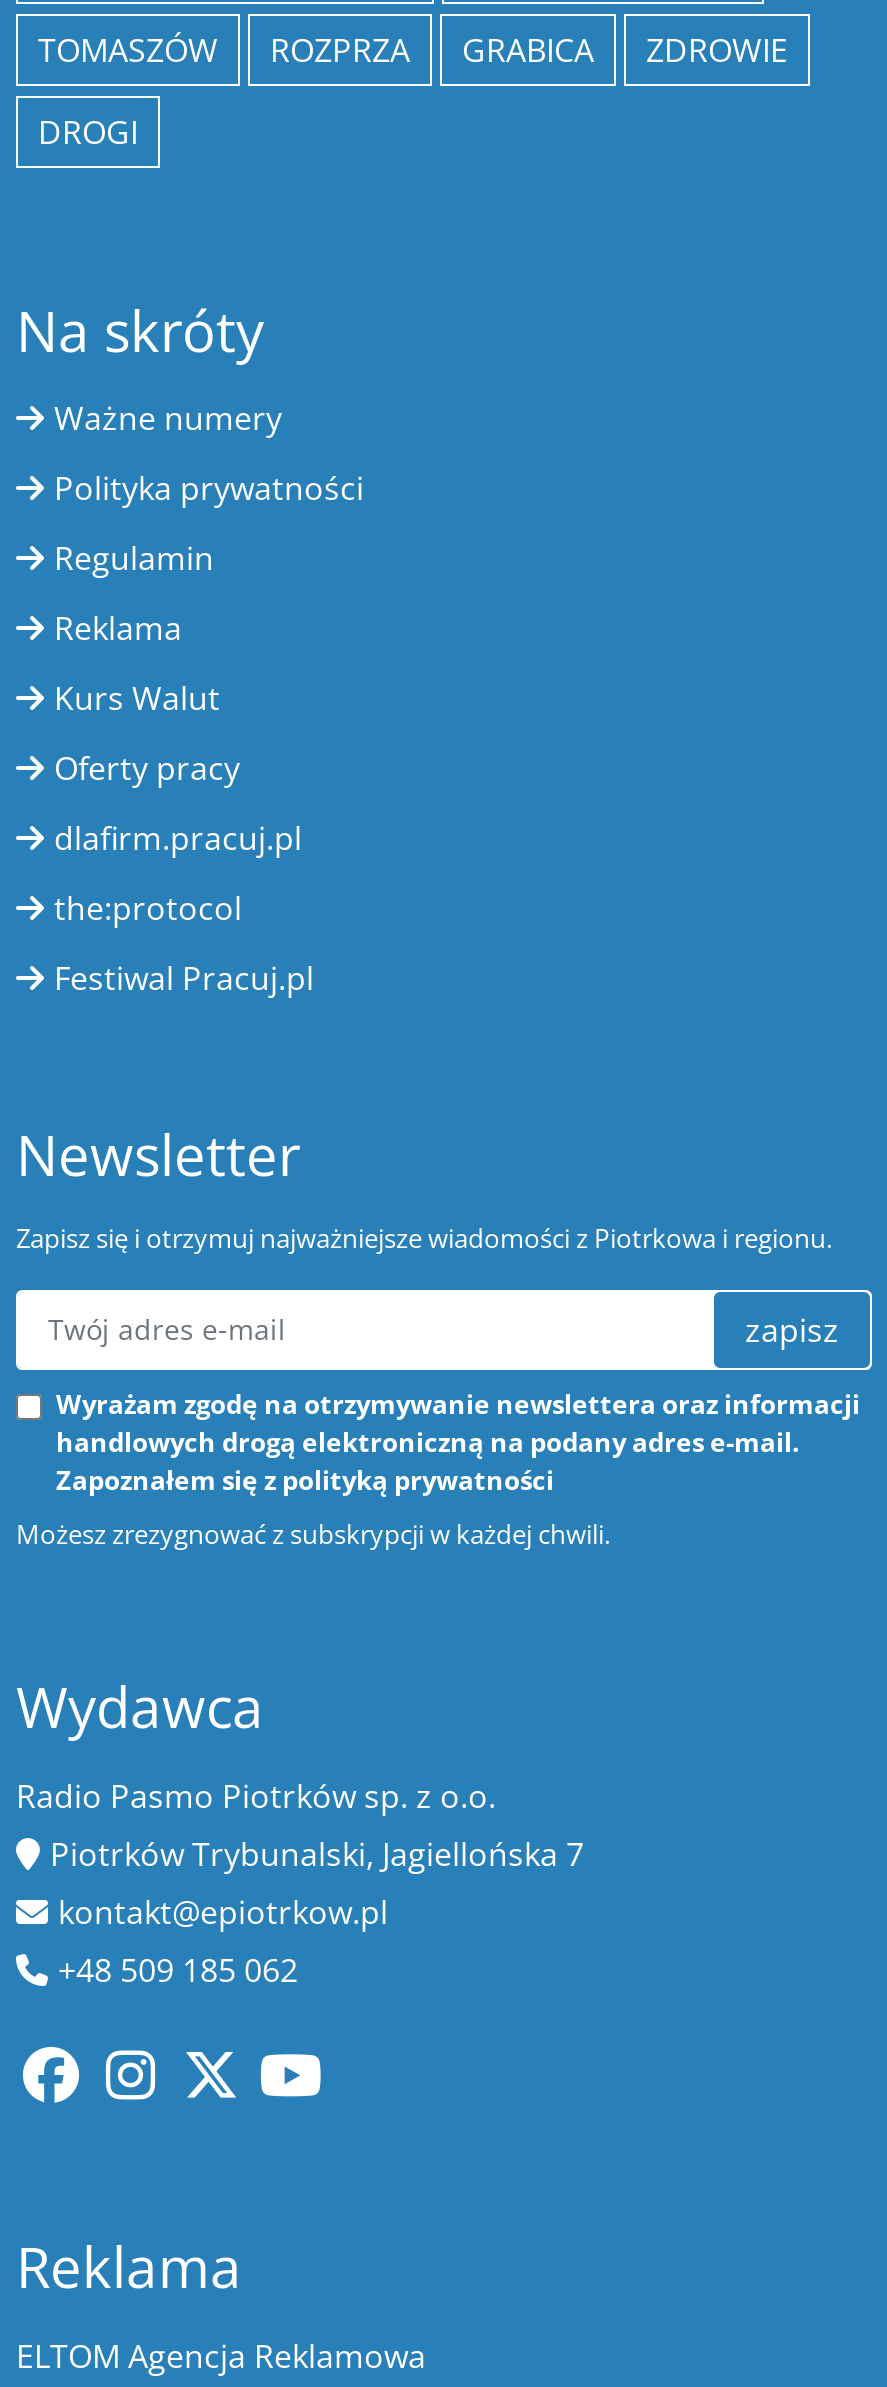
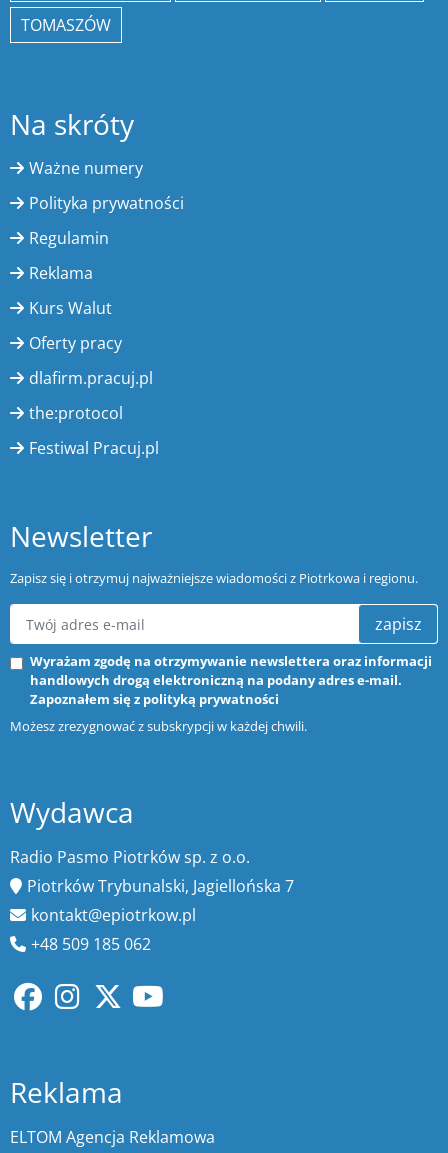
- ROZPRZA
- GRABICA
- ZDROWIE
- DROGI
